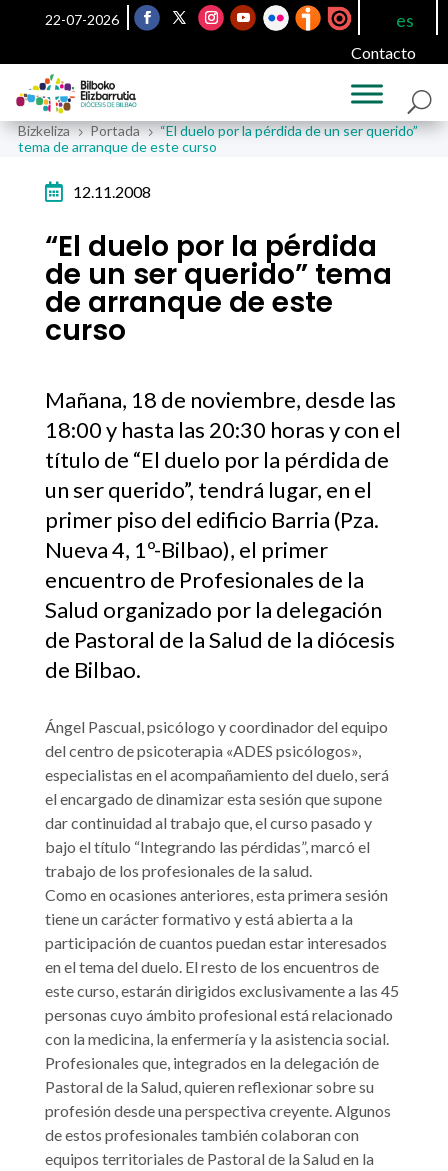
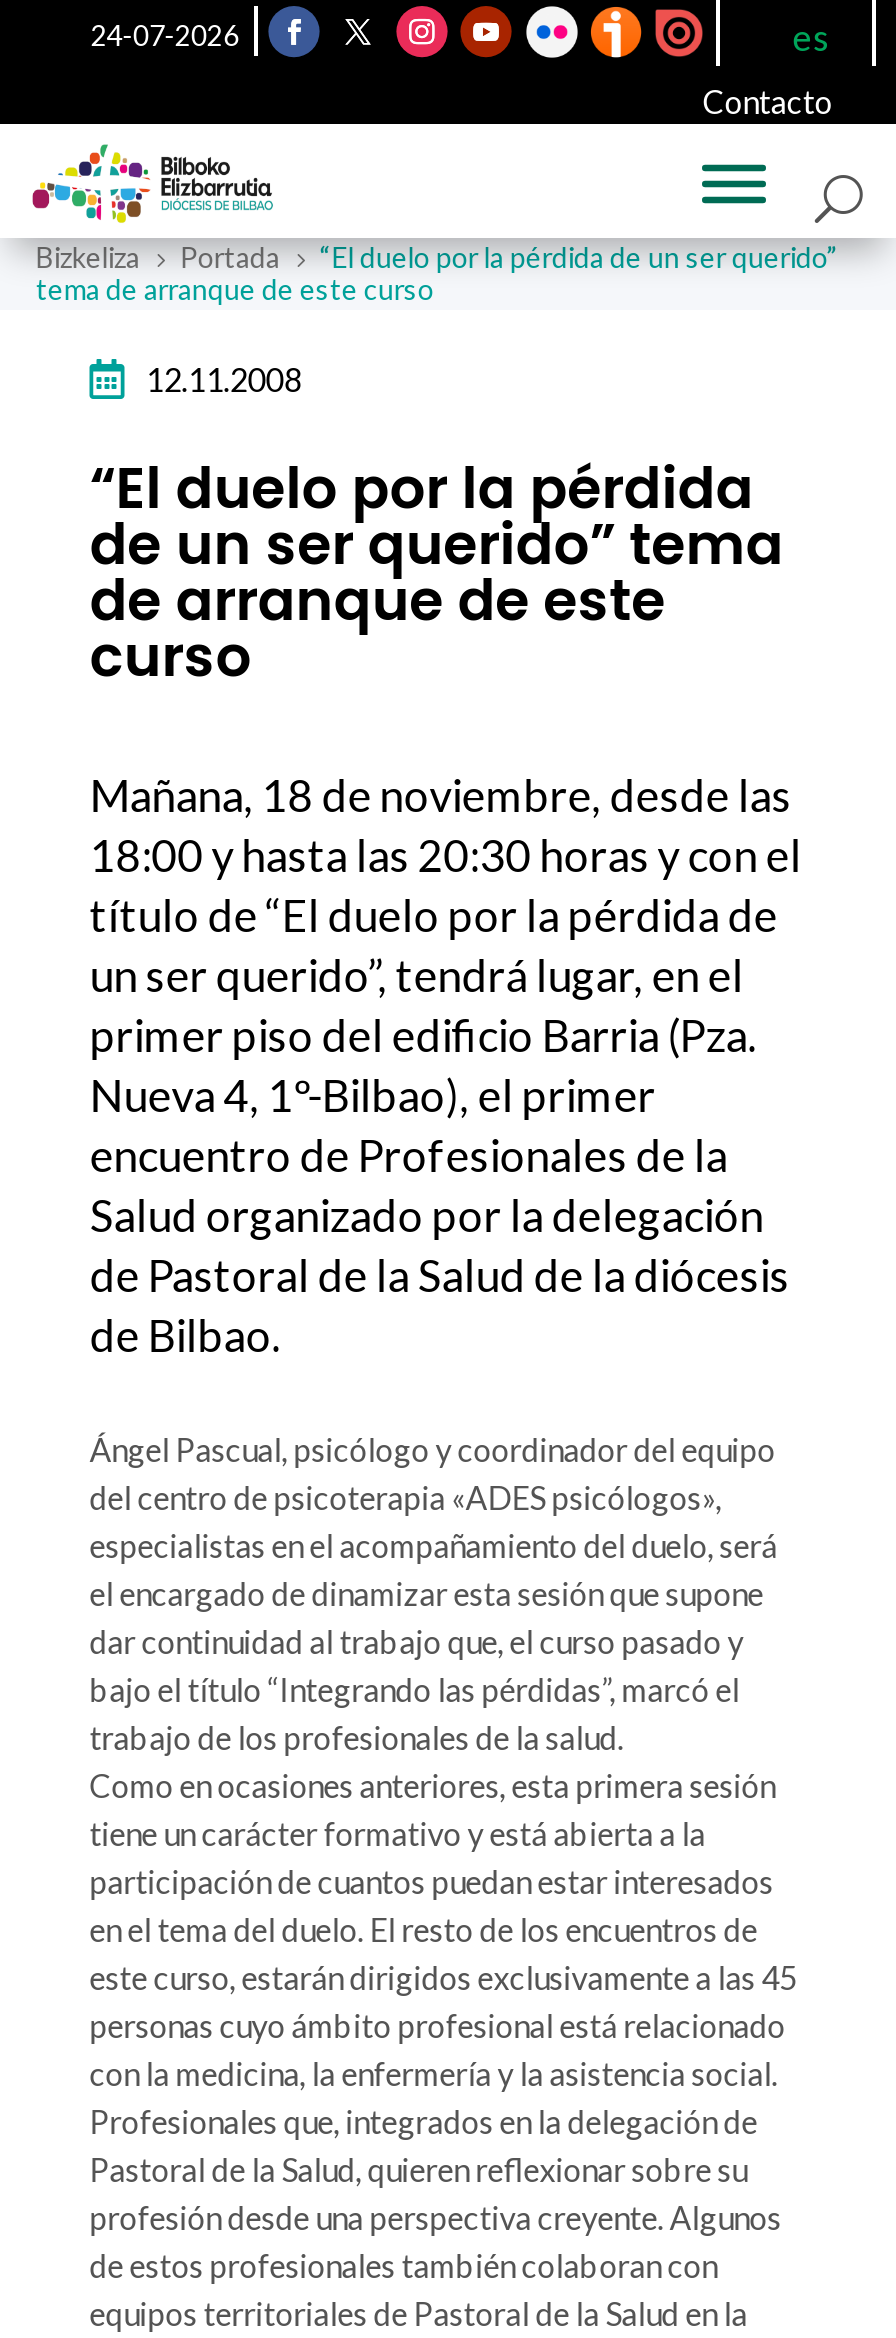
- 22-07-2026
+ 24-07-2026
